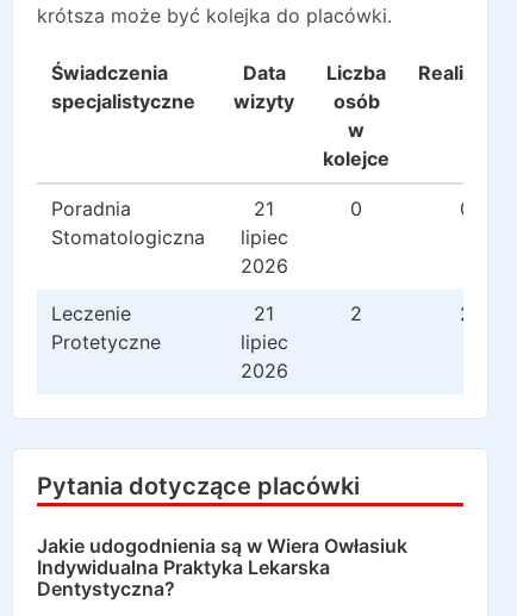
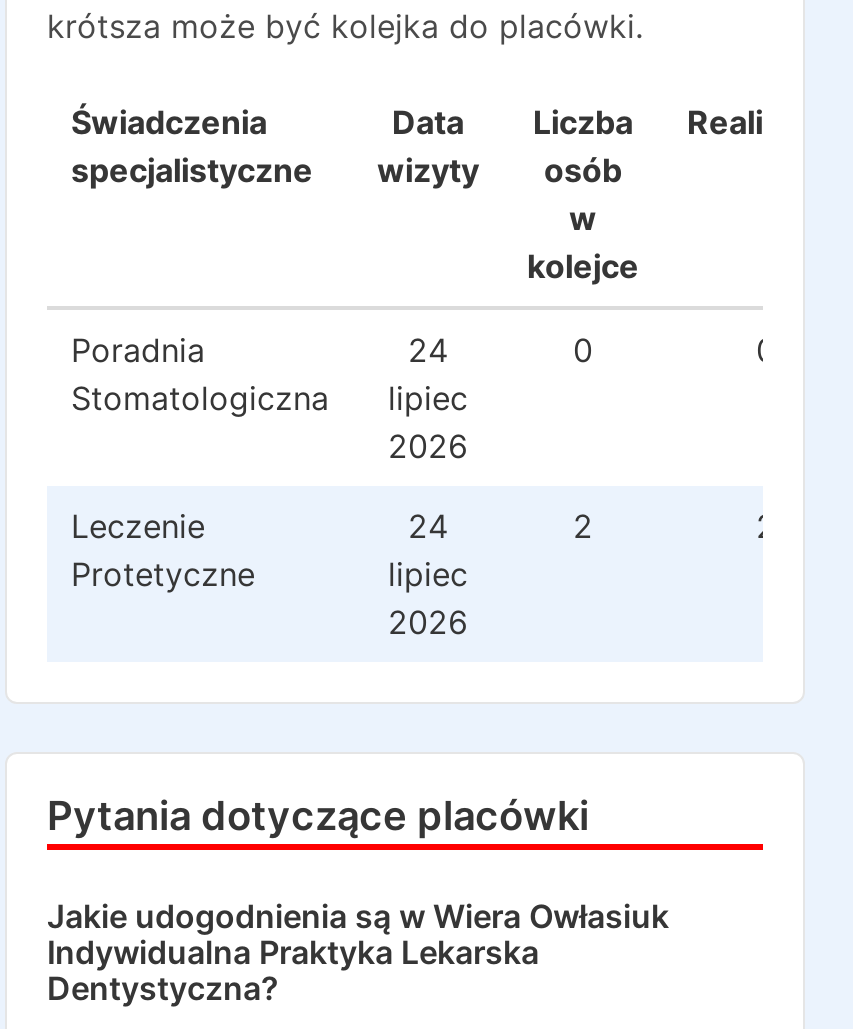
- 21
+ 24

- 21
+ 24
